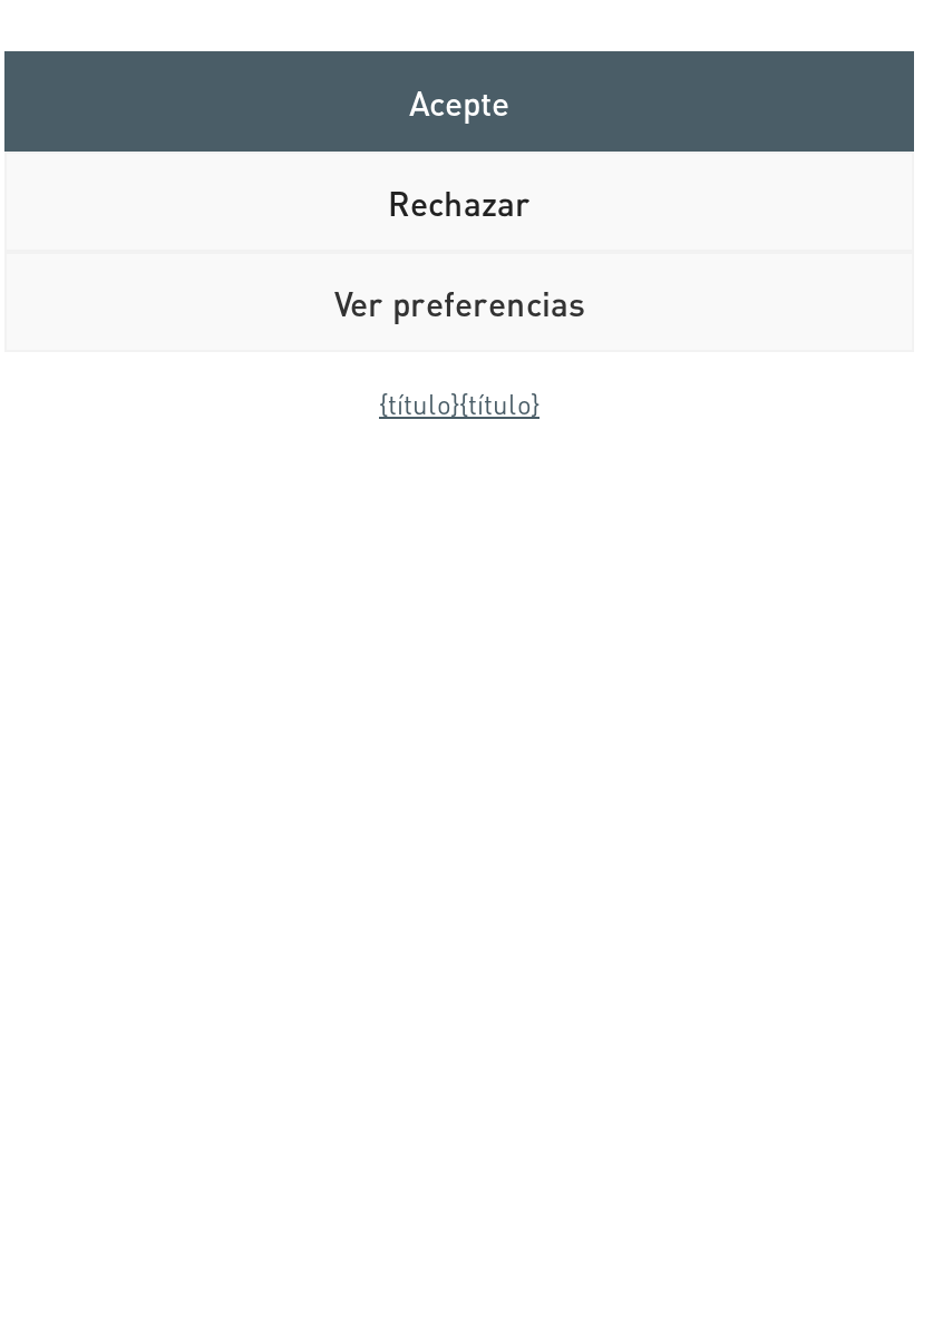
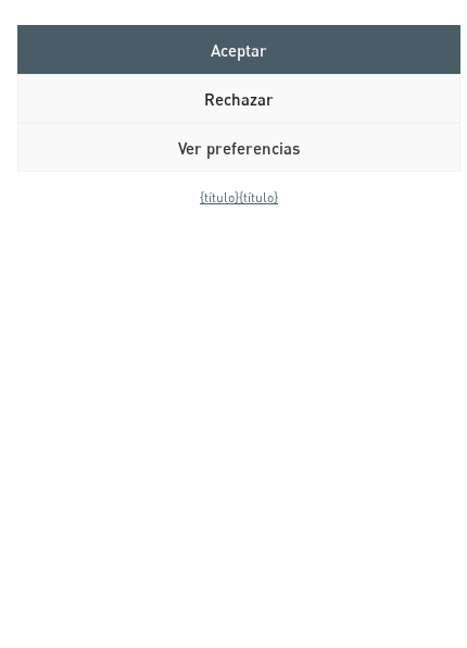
- Acepte
+ Aceptar
